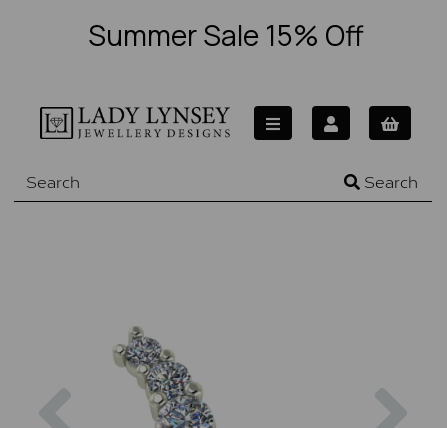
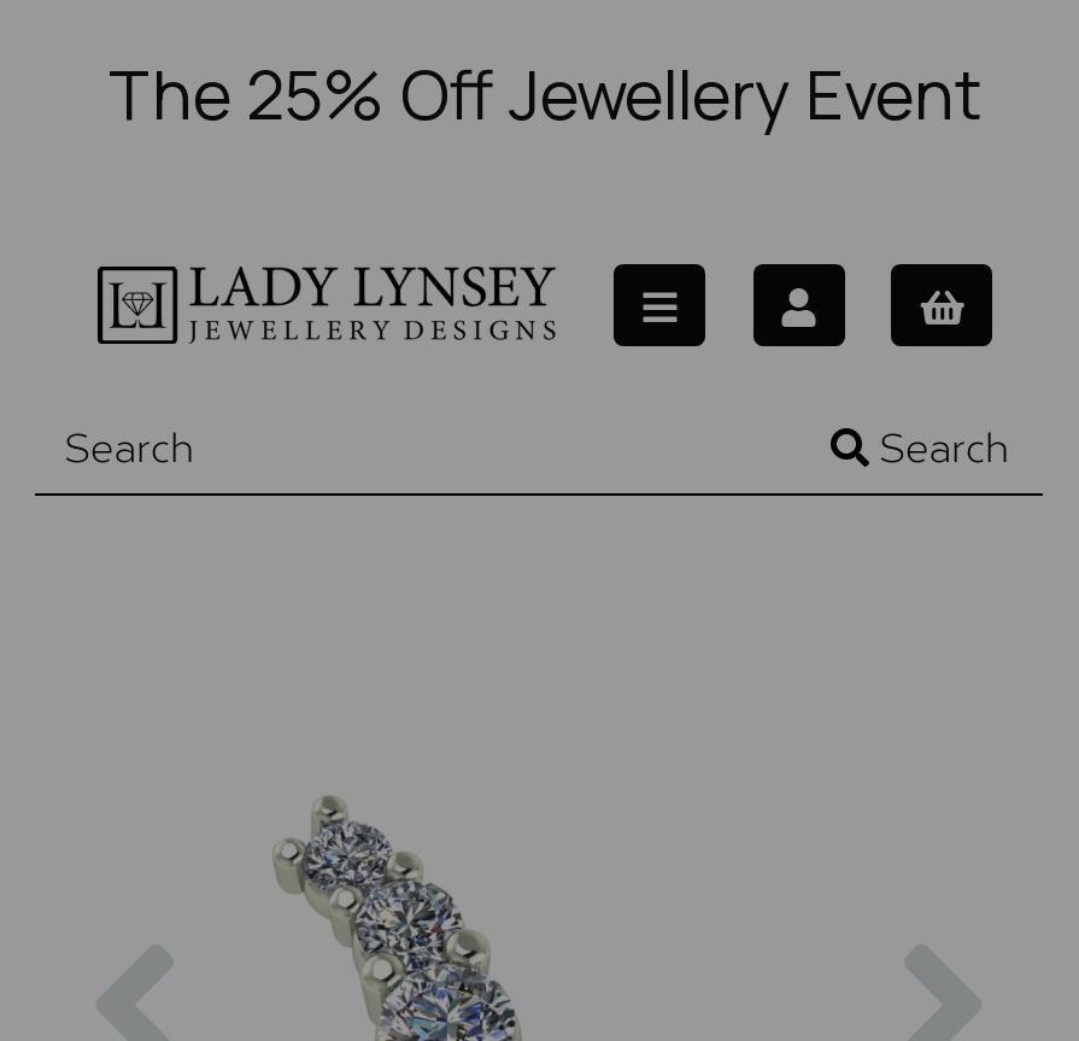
- Summer Sale 15% Off
+ The 25% Off Jewellery Event
